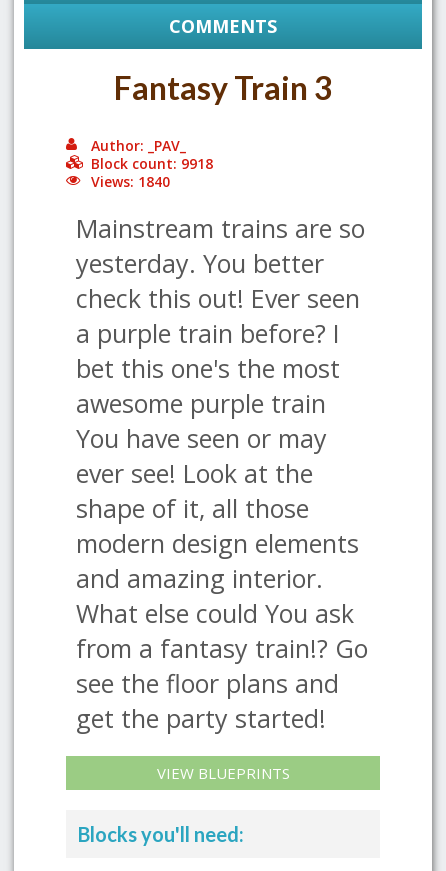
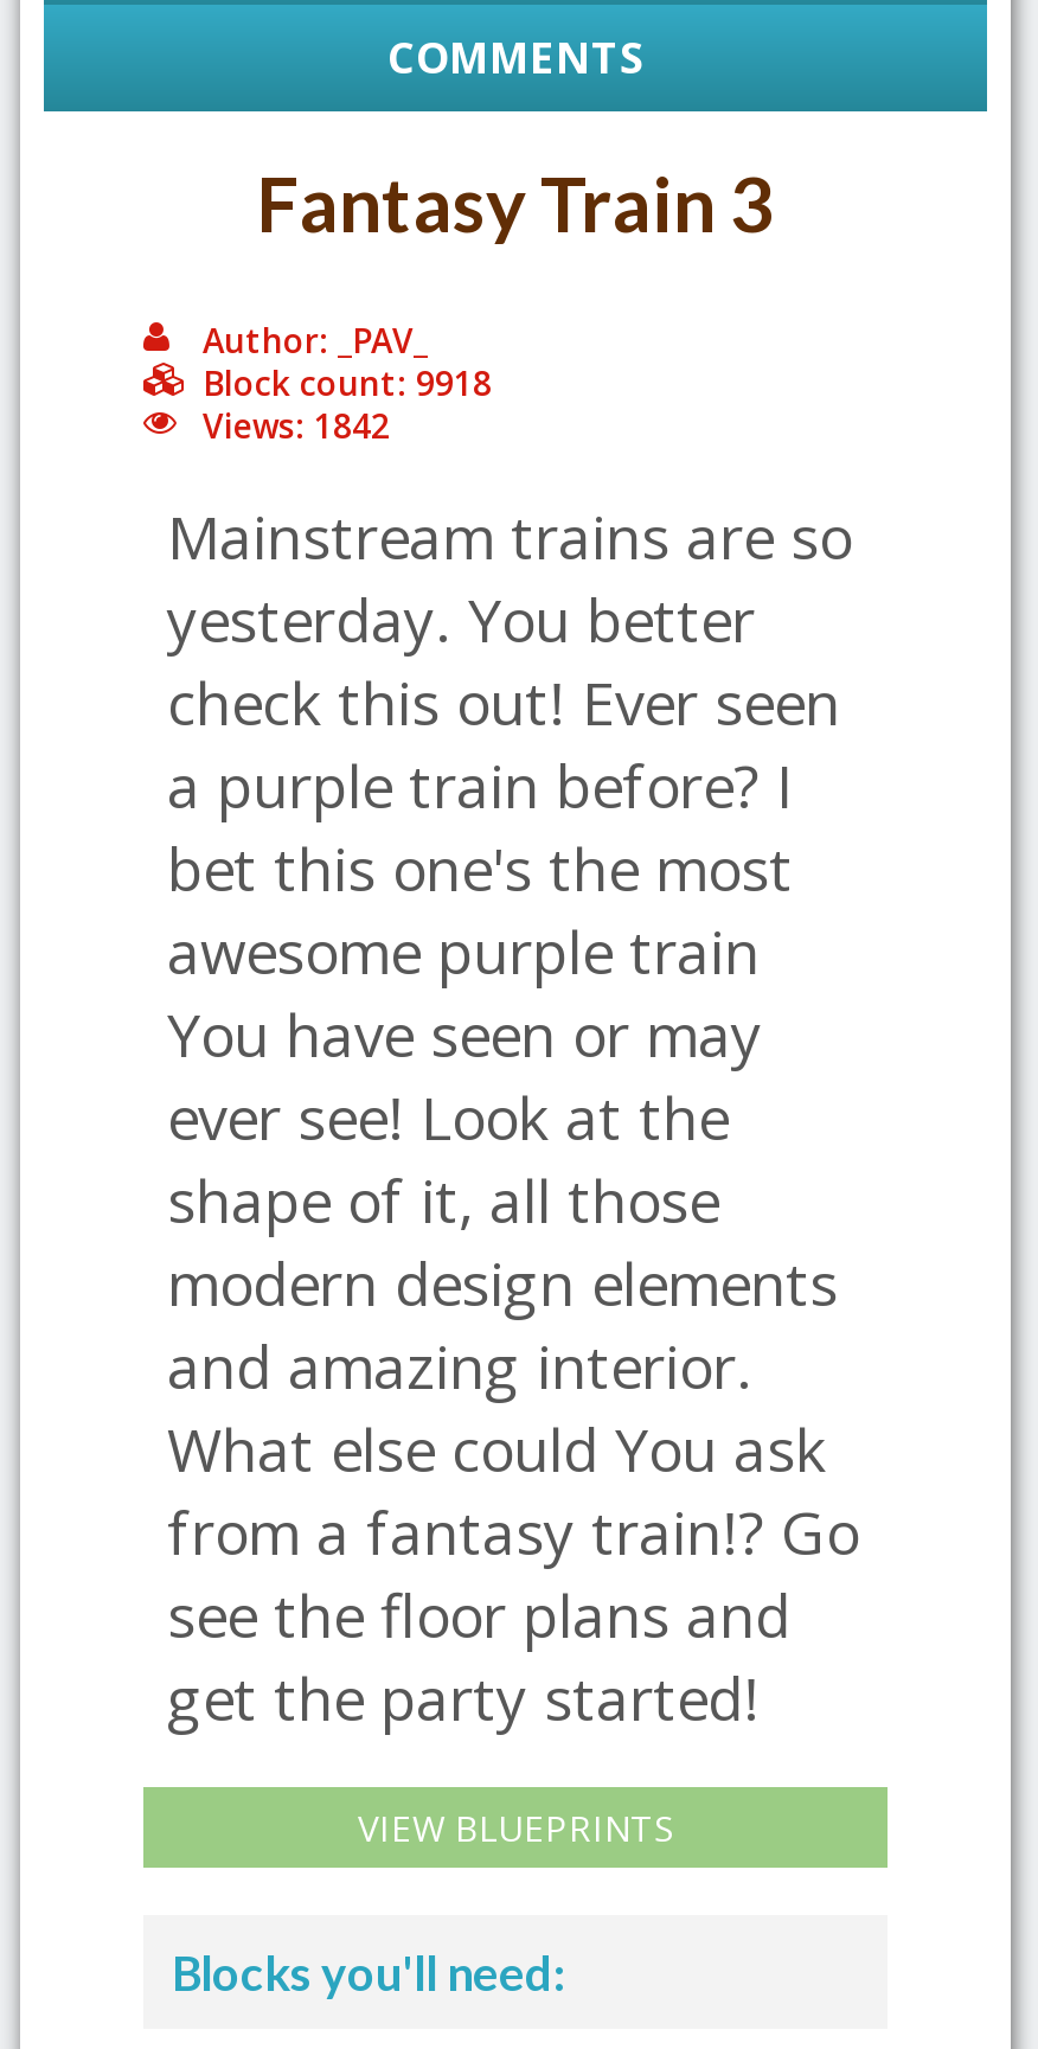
- Views: 1840
+ Views: 1842
